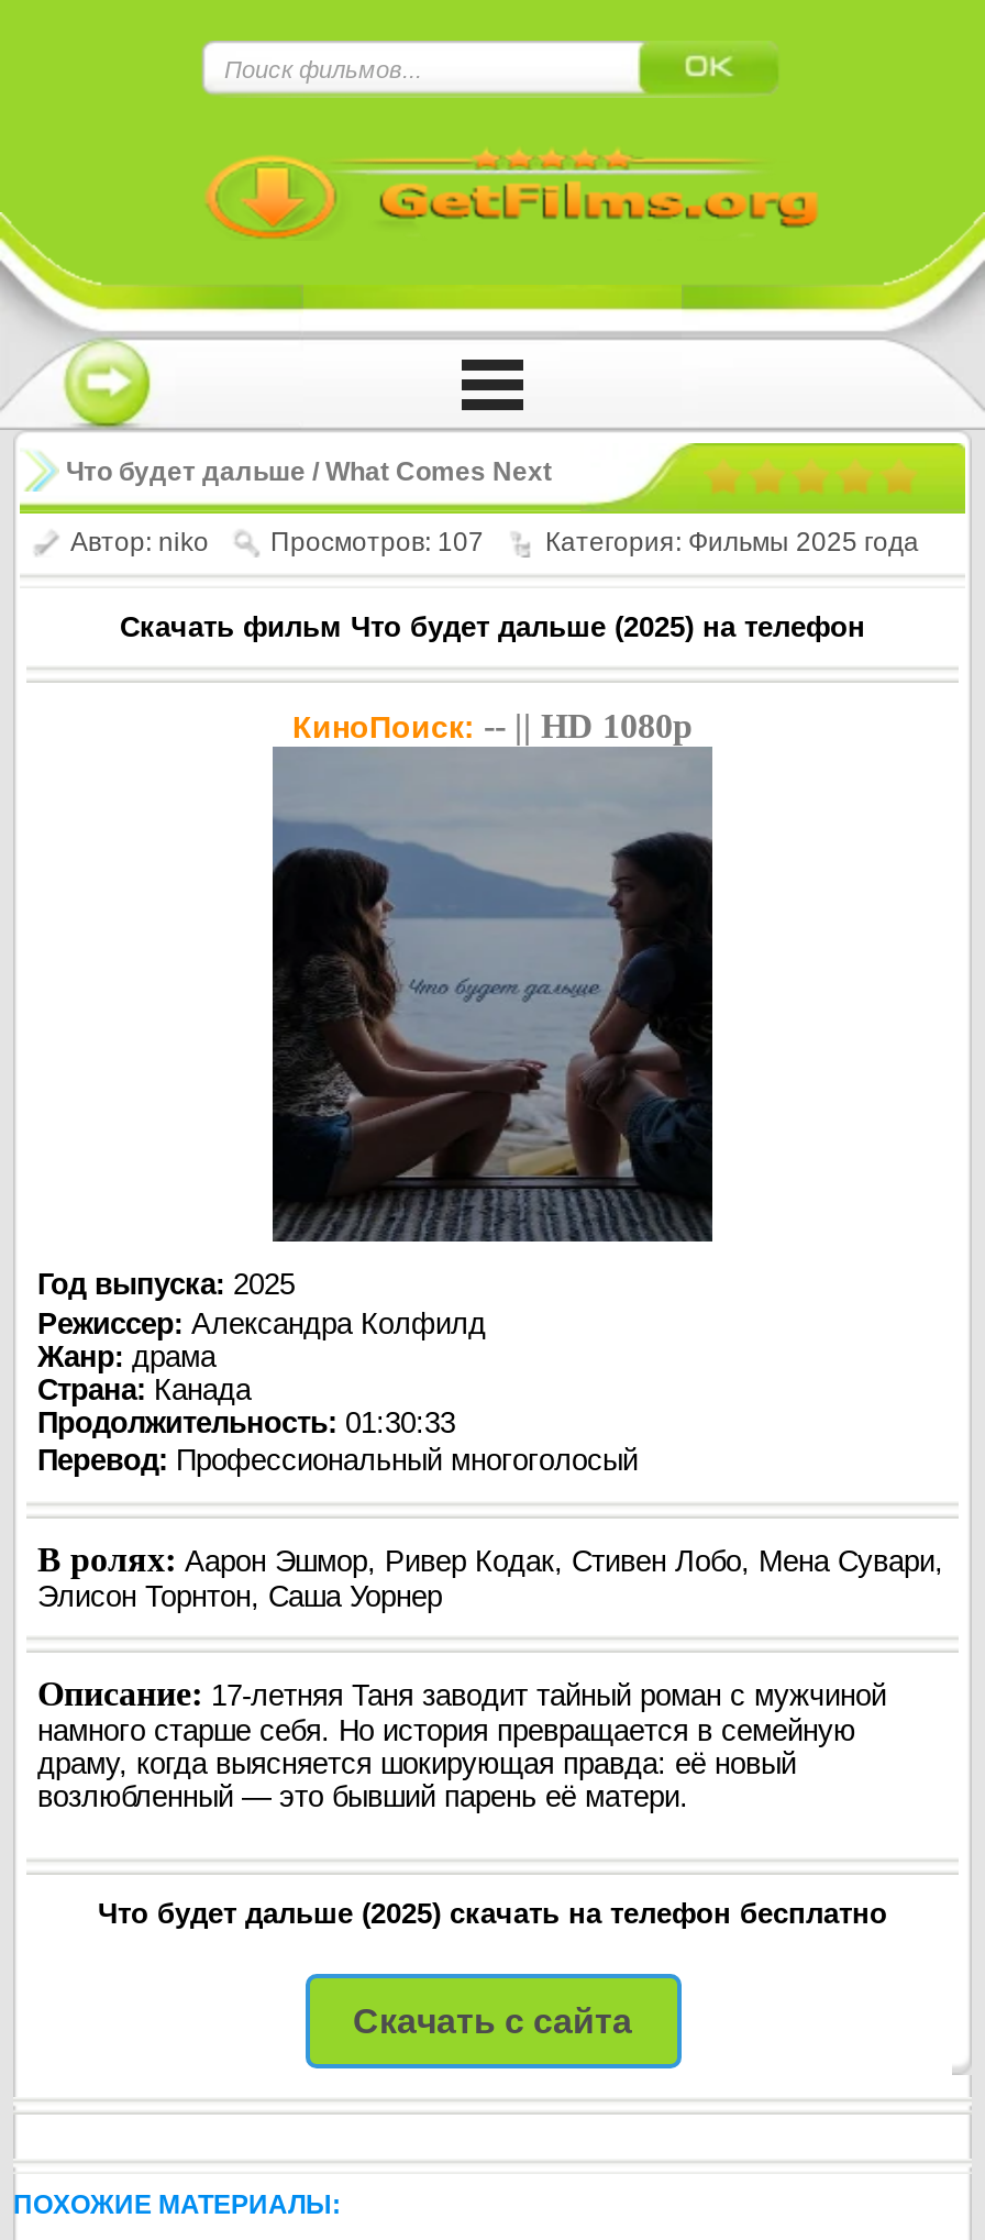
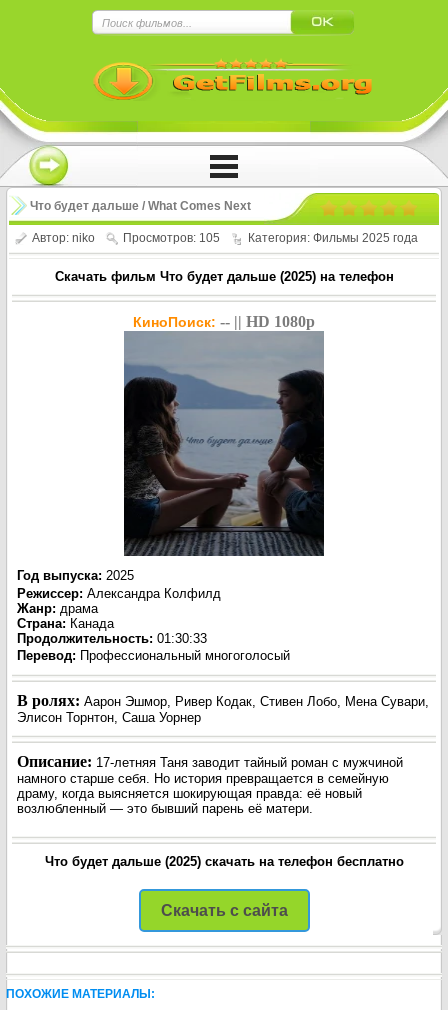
- Просмотров: 107
+ Просмотров: 105
